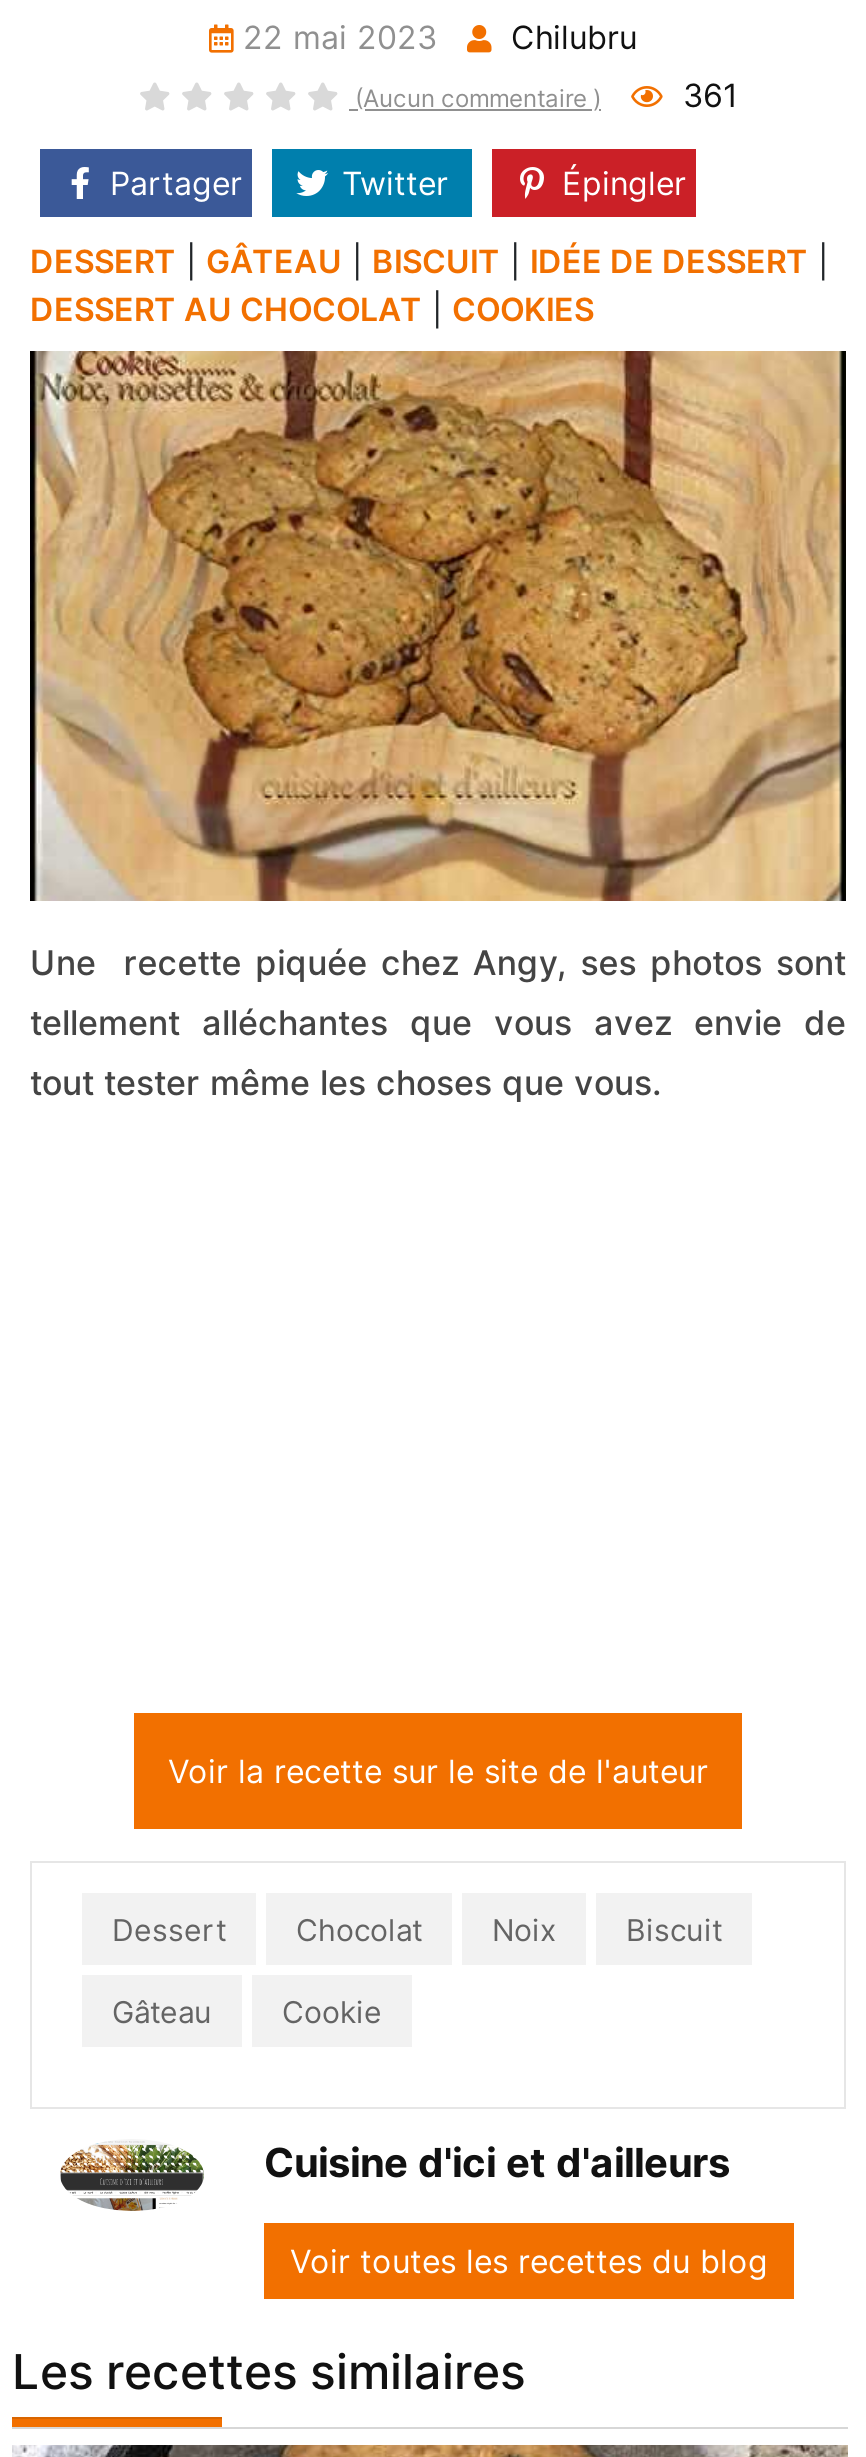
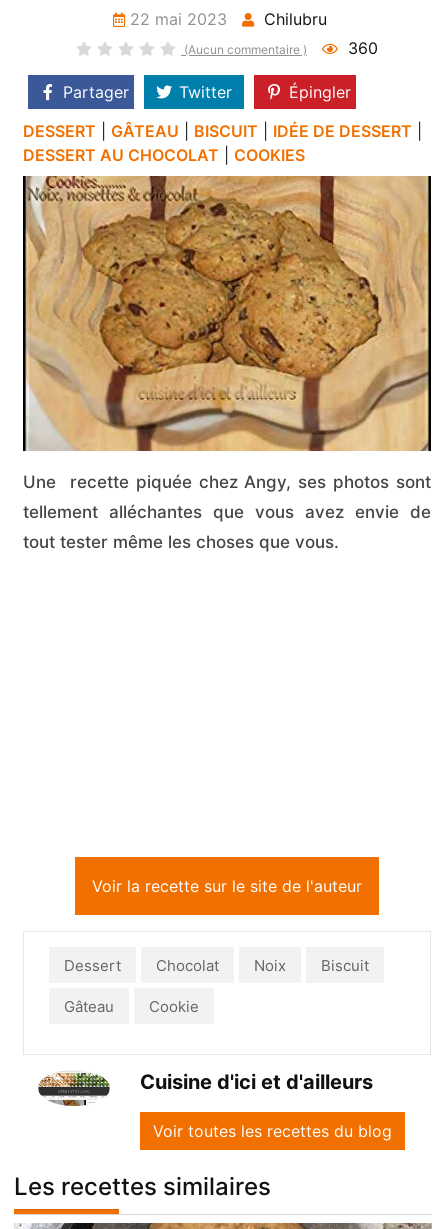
- 361
+ 360
